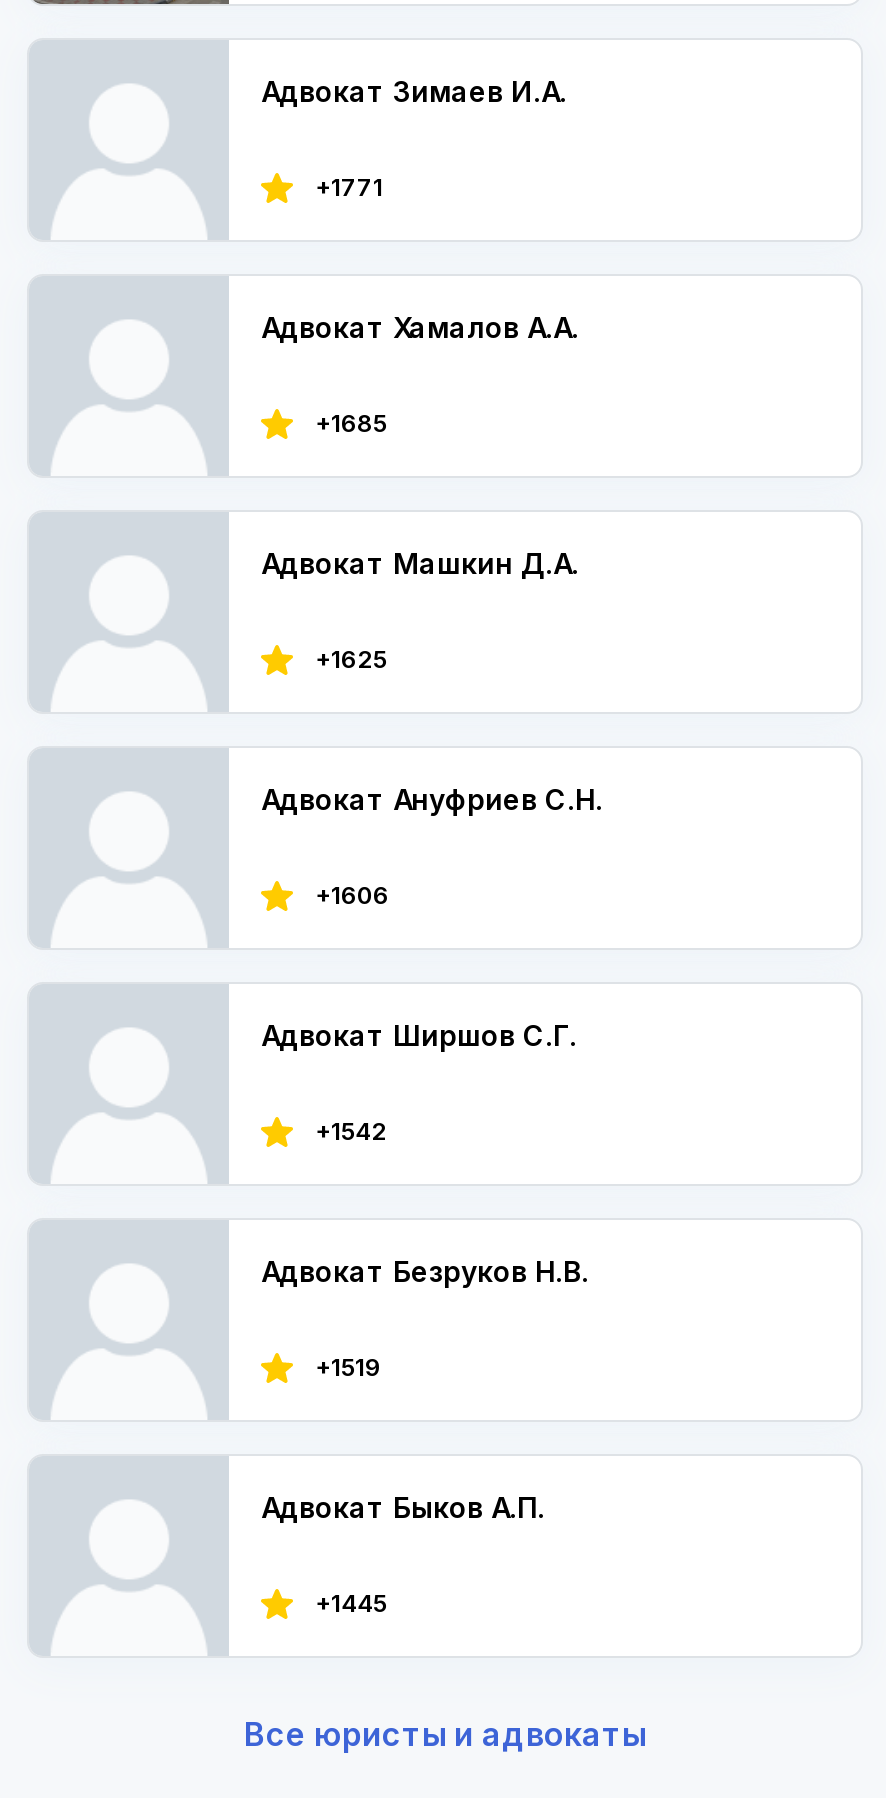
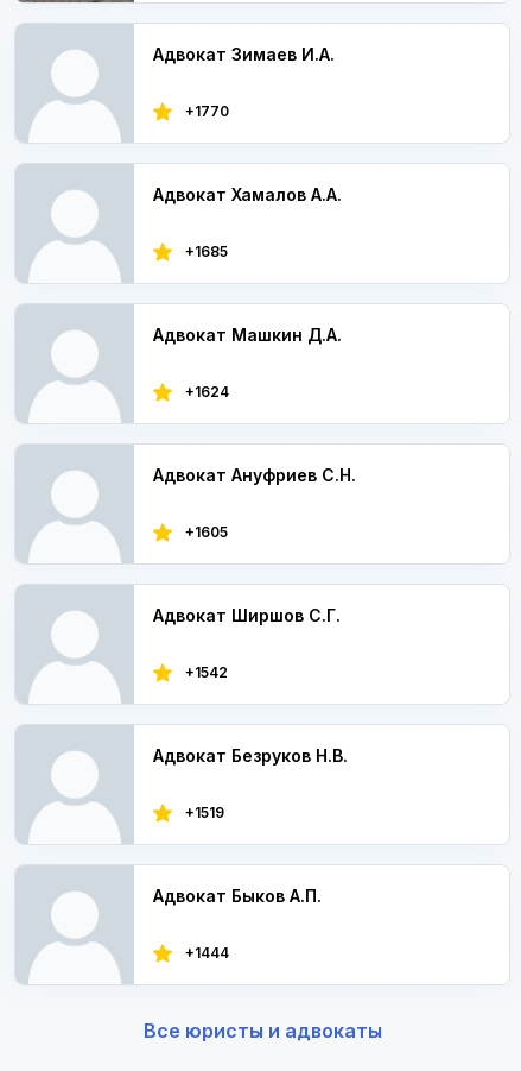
- +1771
+ +1770

- +1625
+ +1624

- +1606
+ +1605

- +1445
+ +1444
